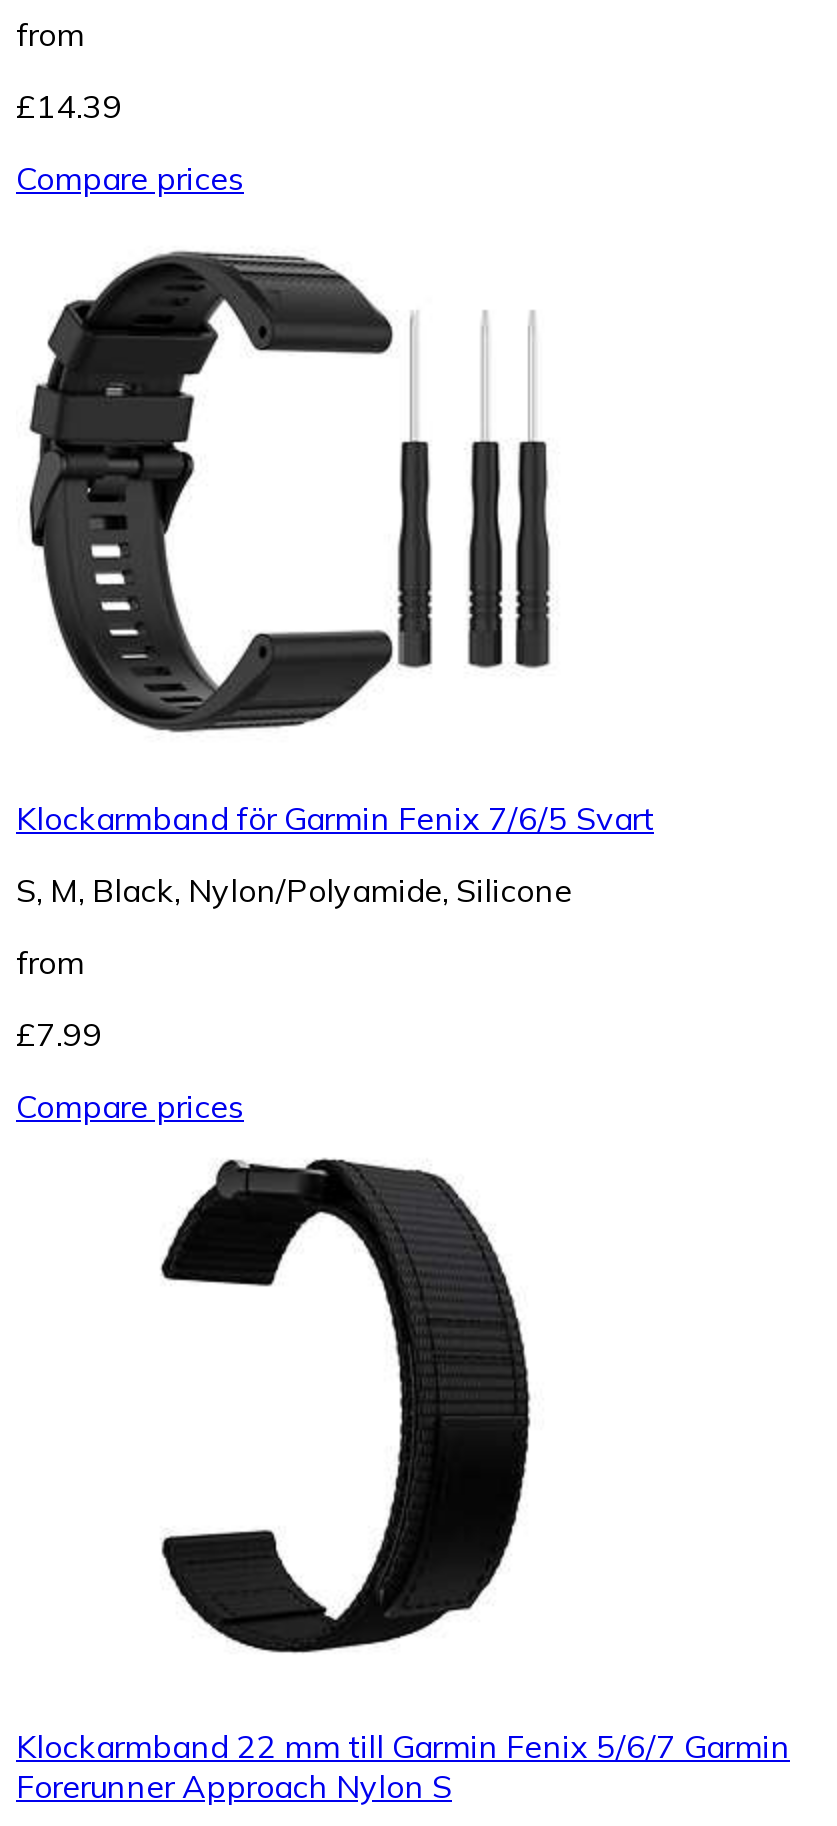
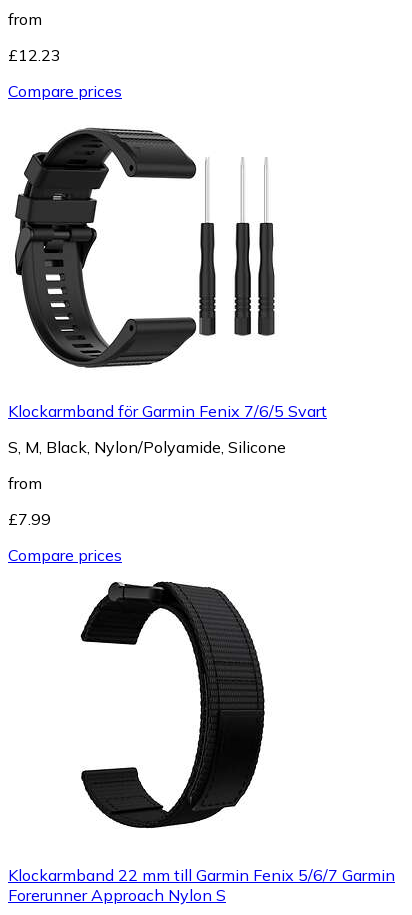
- £14.39
+ £12.23
